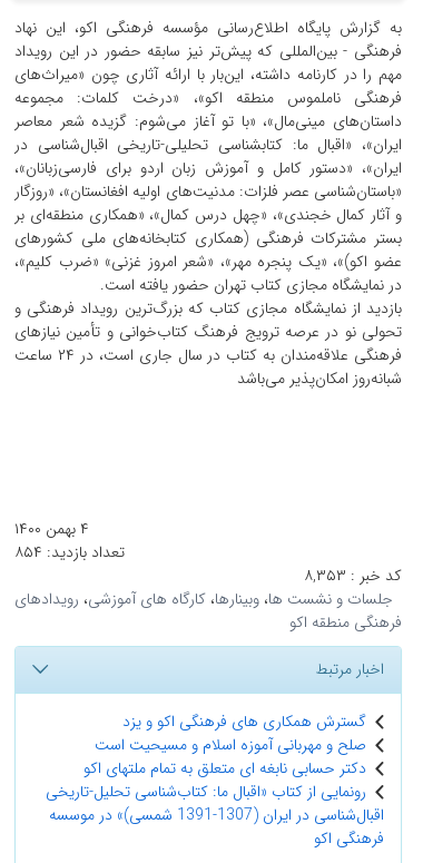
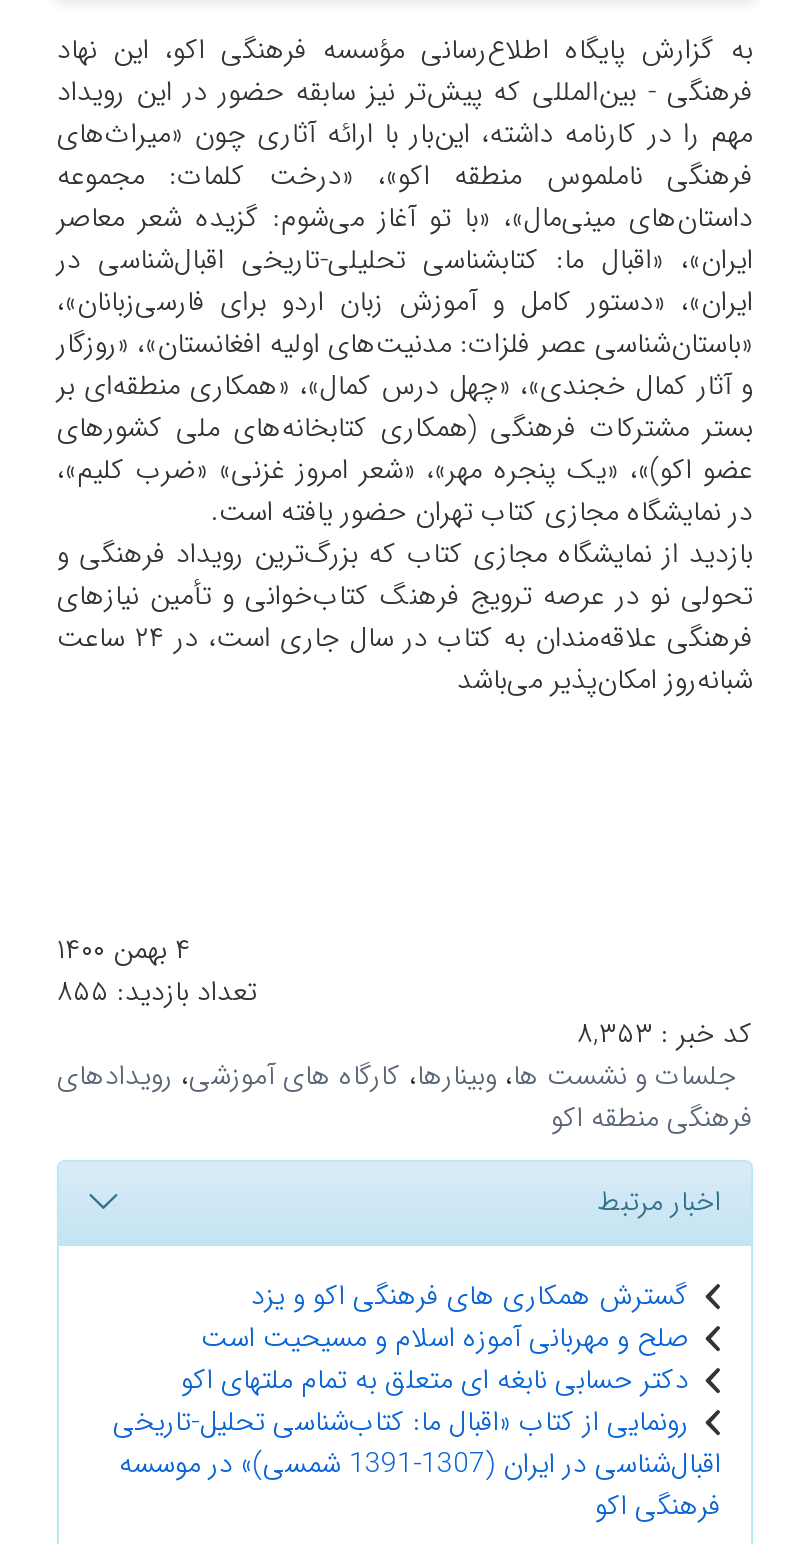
- تعداد بازدید: ۸۵۴
+ تعداد بازدید: ۸۵۵
